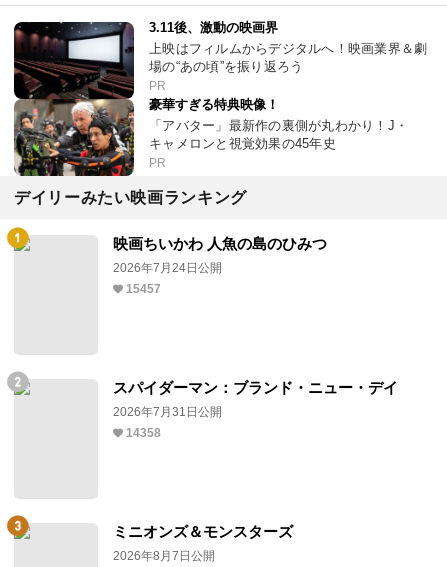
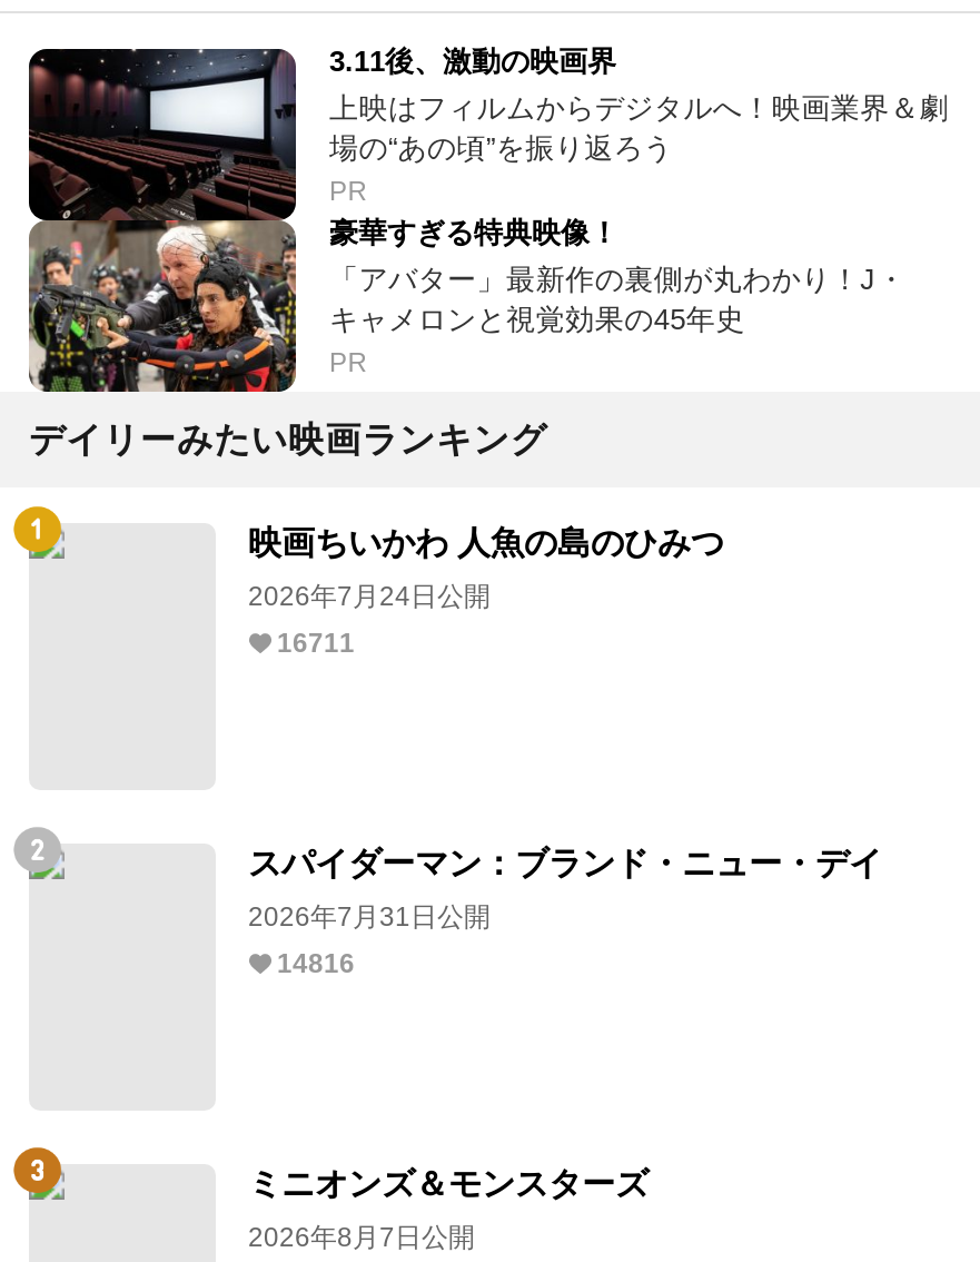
- 15457
+ 16711

- 14358
+ 14816
